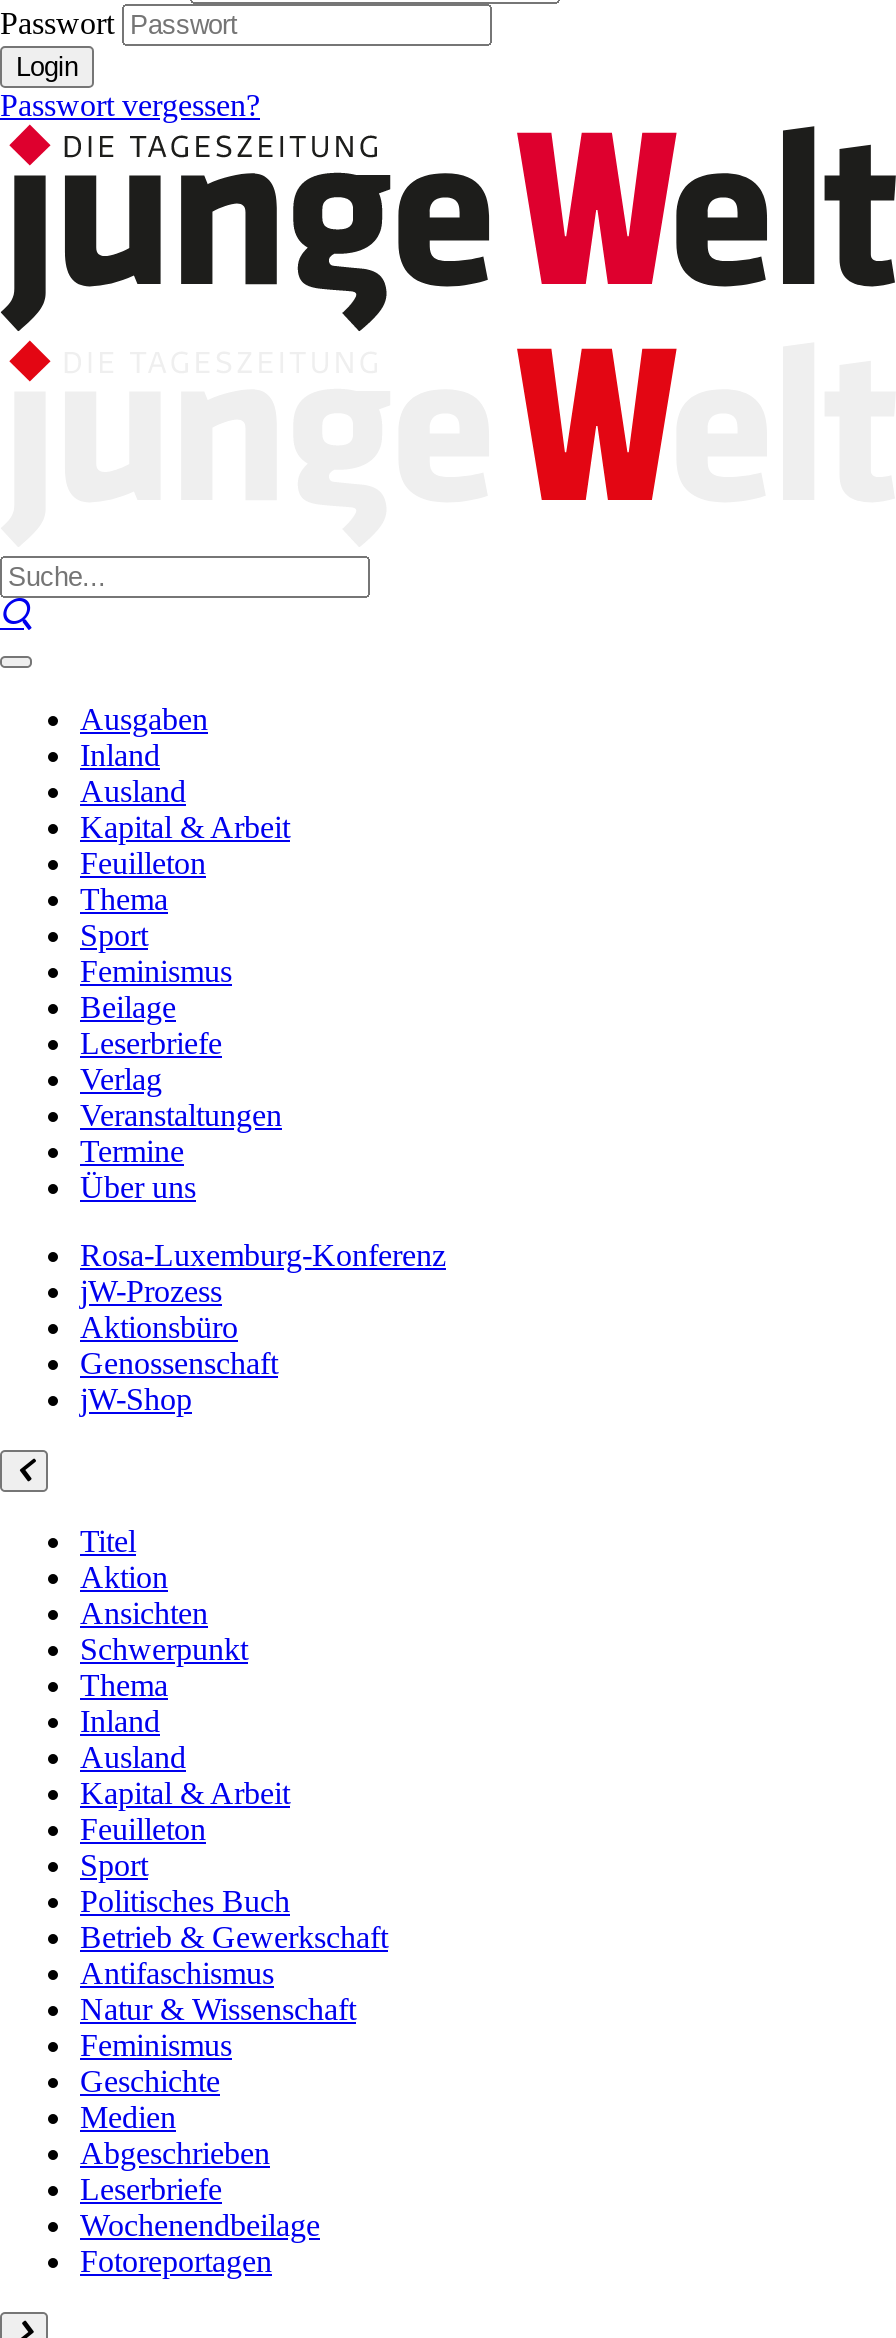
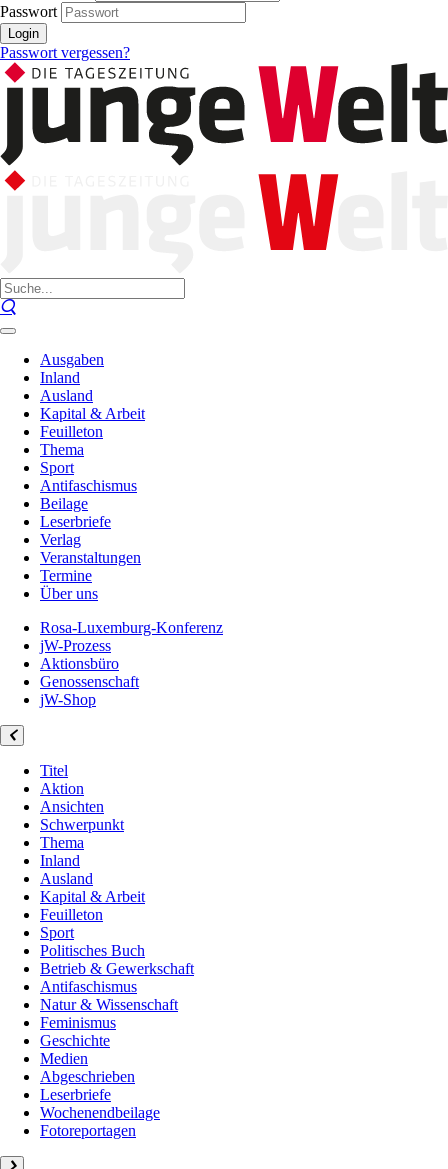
- Feminismus
+ Antifaschismus
